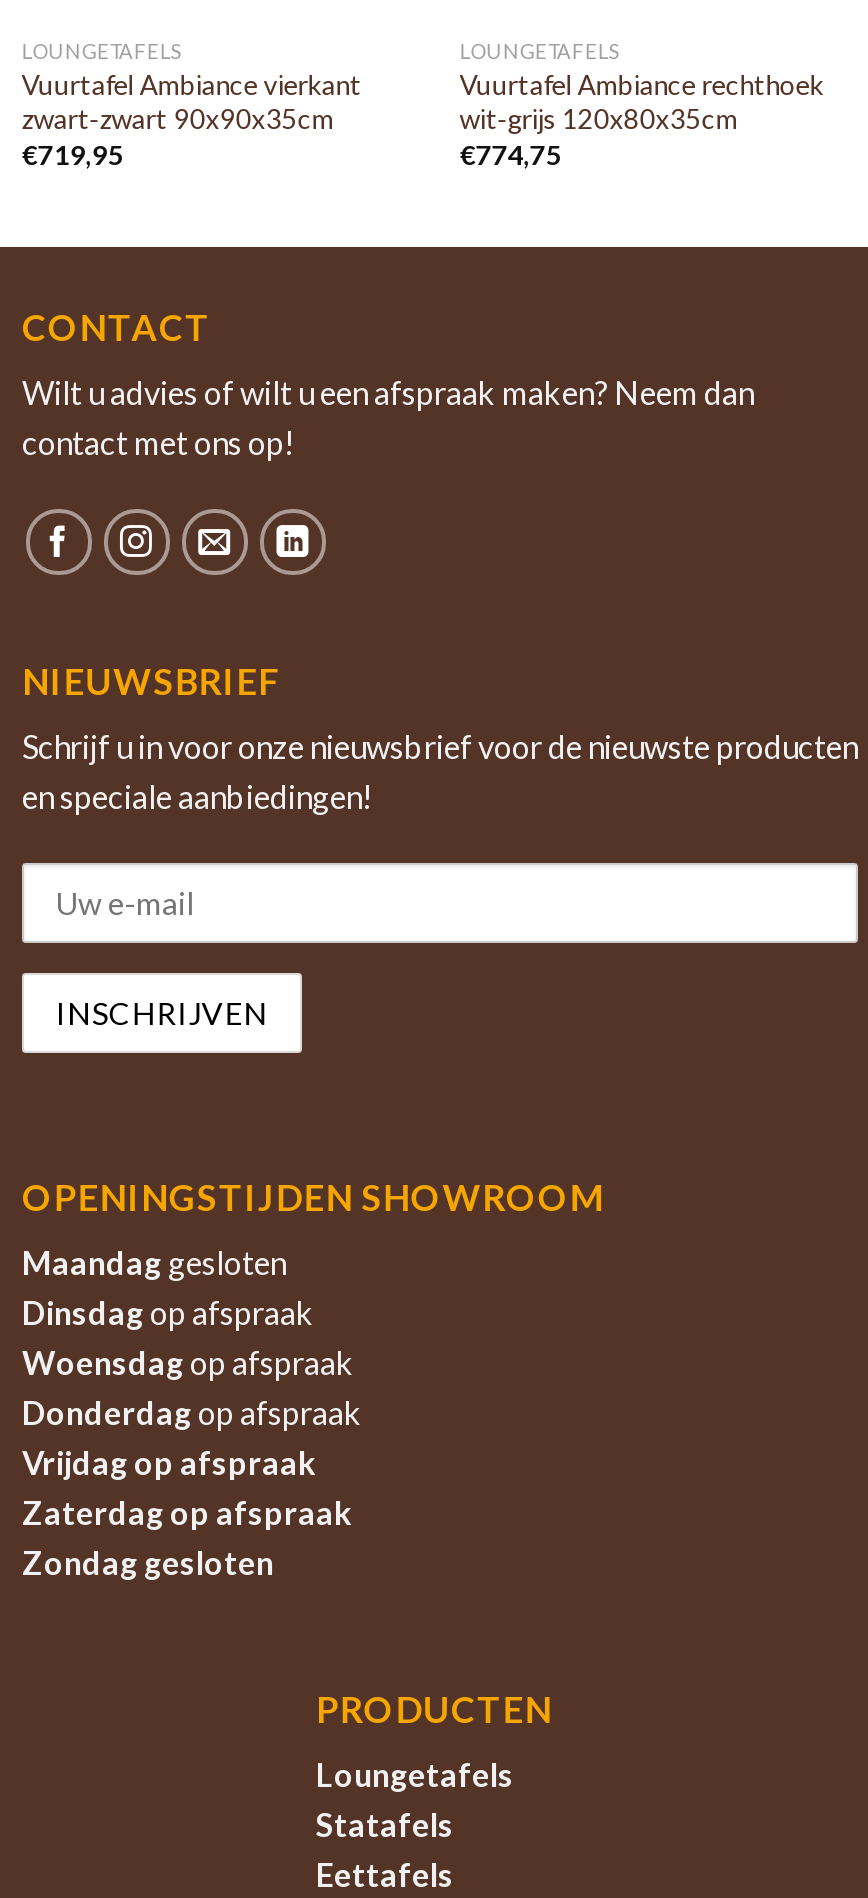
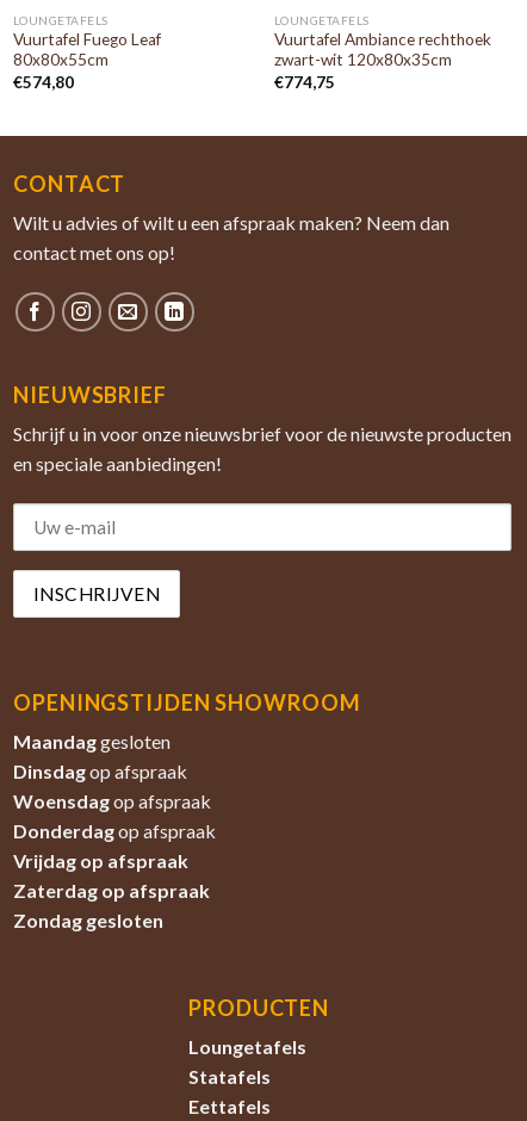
- Vuurtafel Ambiance vierkant
- zwart-zwart 90x90x35cm
- €719,95
+ Vuurtafel Fuego Leaf
+ 80x80x55cm
+ €574,80

- wit-grijs 120x80x35cm
+ zwart-wit 120x80x35cm
